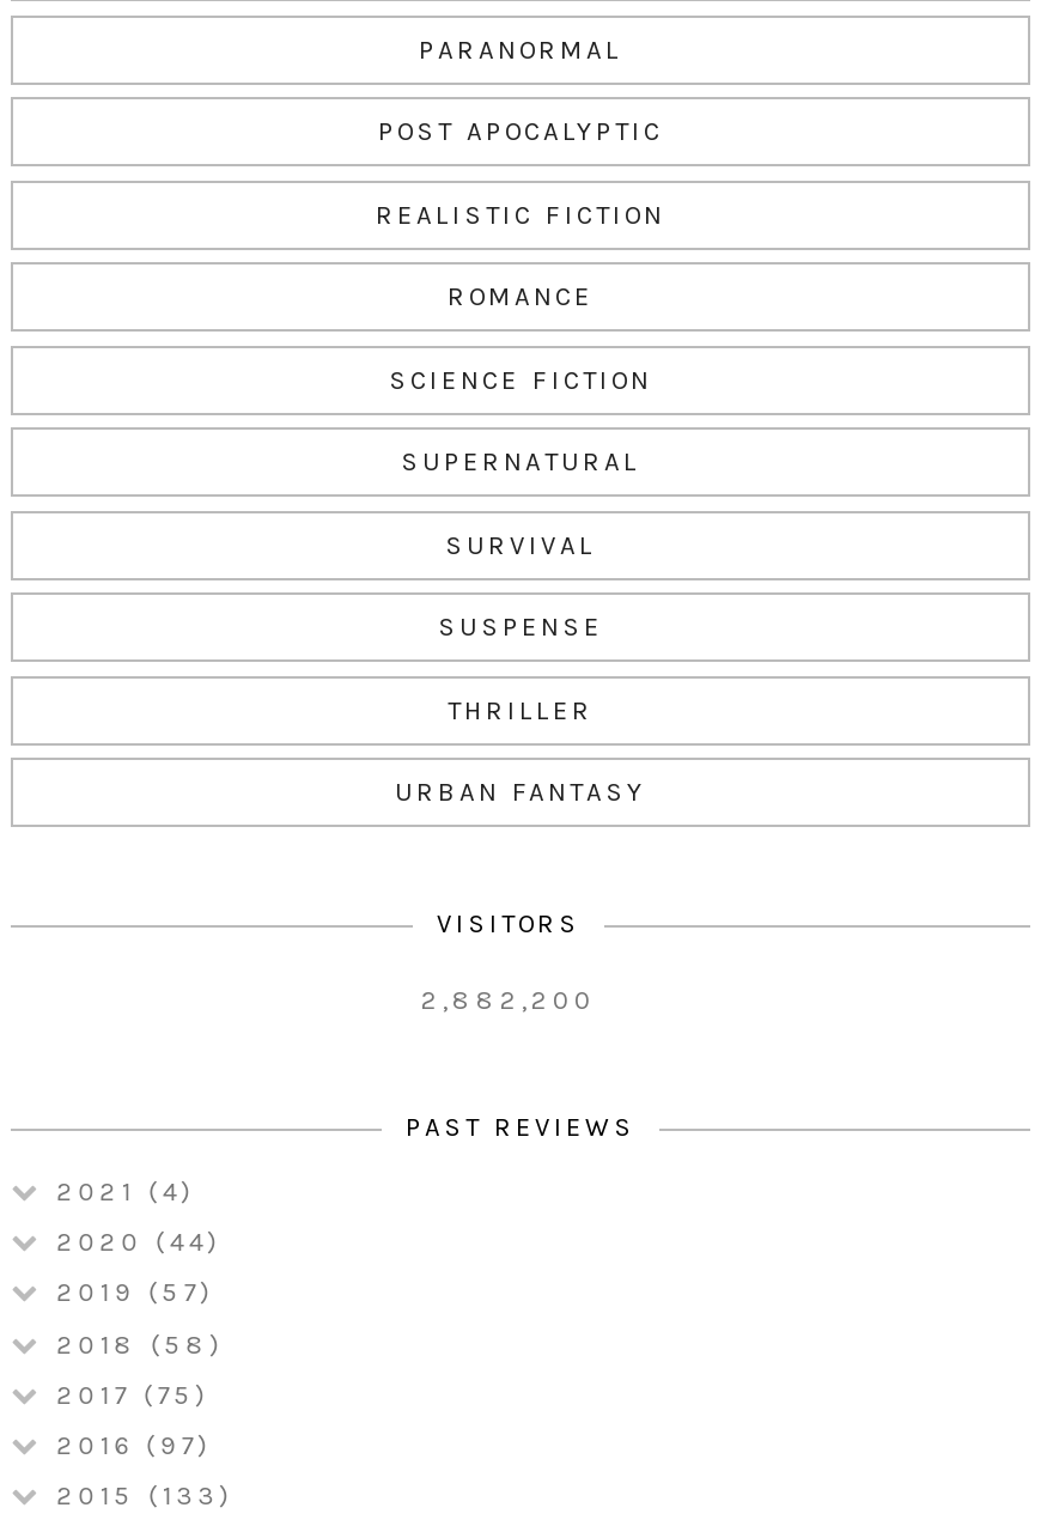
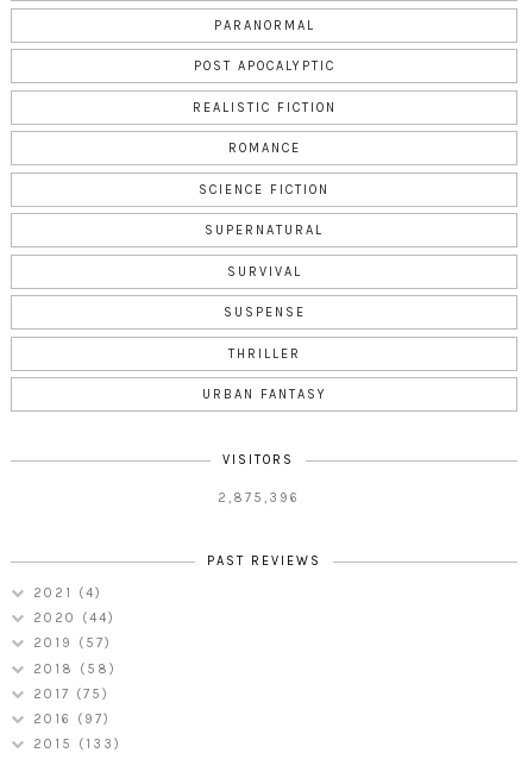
- 2,882,200
+ 2,875,396
